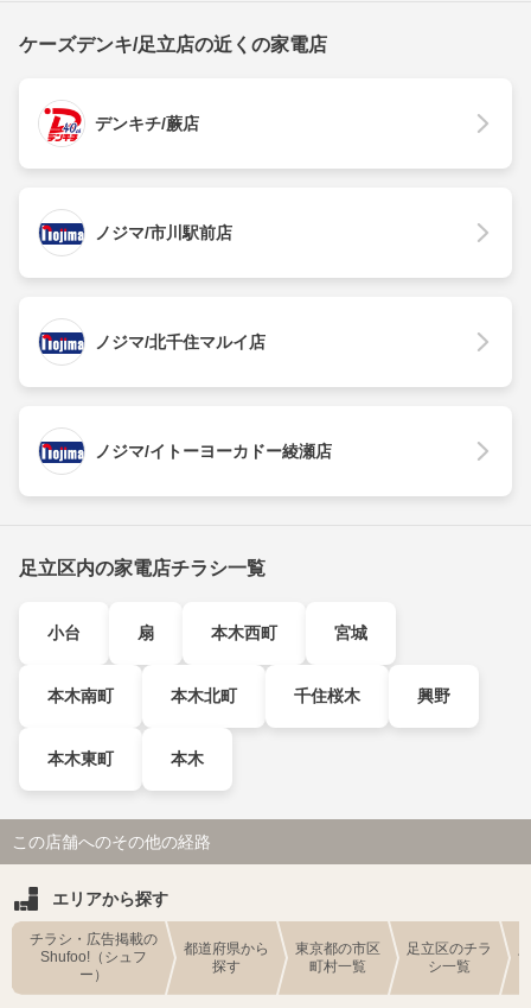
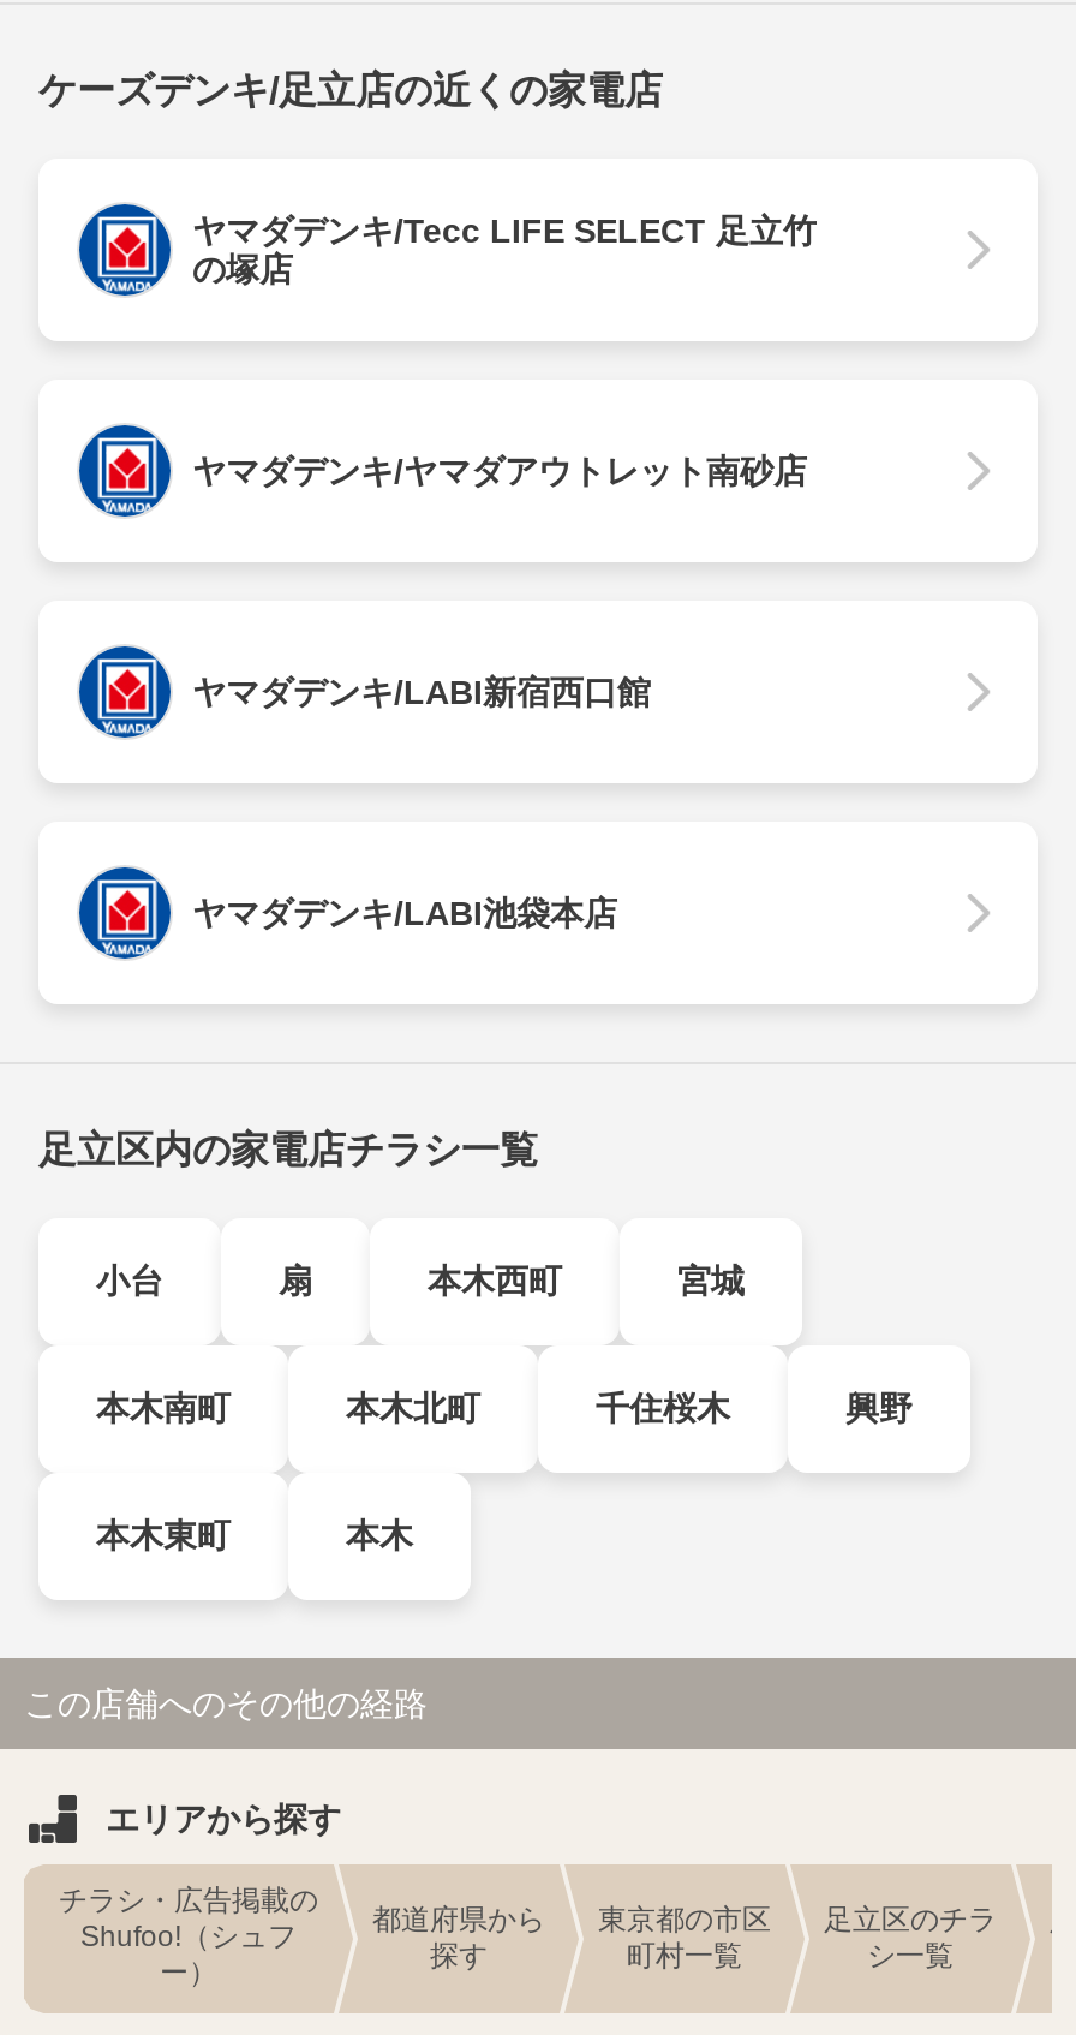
- [image]
- デンキチ/蕨店
+ [image]
+ ヤマダデンキ/Tecc LIFE SELECT 足立竹
+ の塚店

- [image]
- ノジマ/市川駅前店
+ [image]
+ ヤマダデンキ/ヤマダアウトレット南砂店

- [image]
- ノジマ/北千住マルイ店
+ [image]
+ ヤマダデンキ/LABI新宿西口館

- [image]
- ノジマ/イトーヨーカドー綾瀬店
+ [image]
+ ヤマダデンキ/LABI池袋本店
